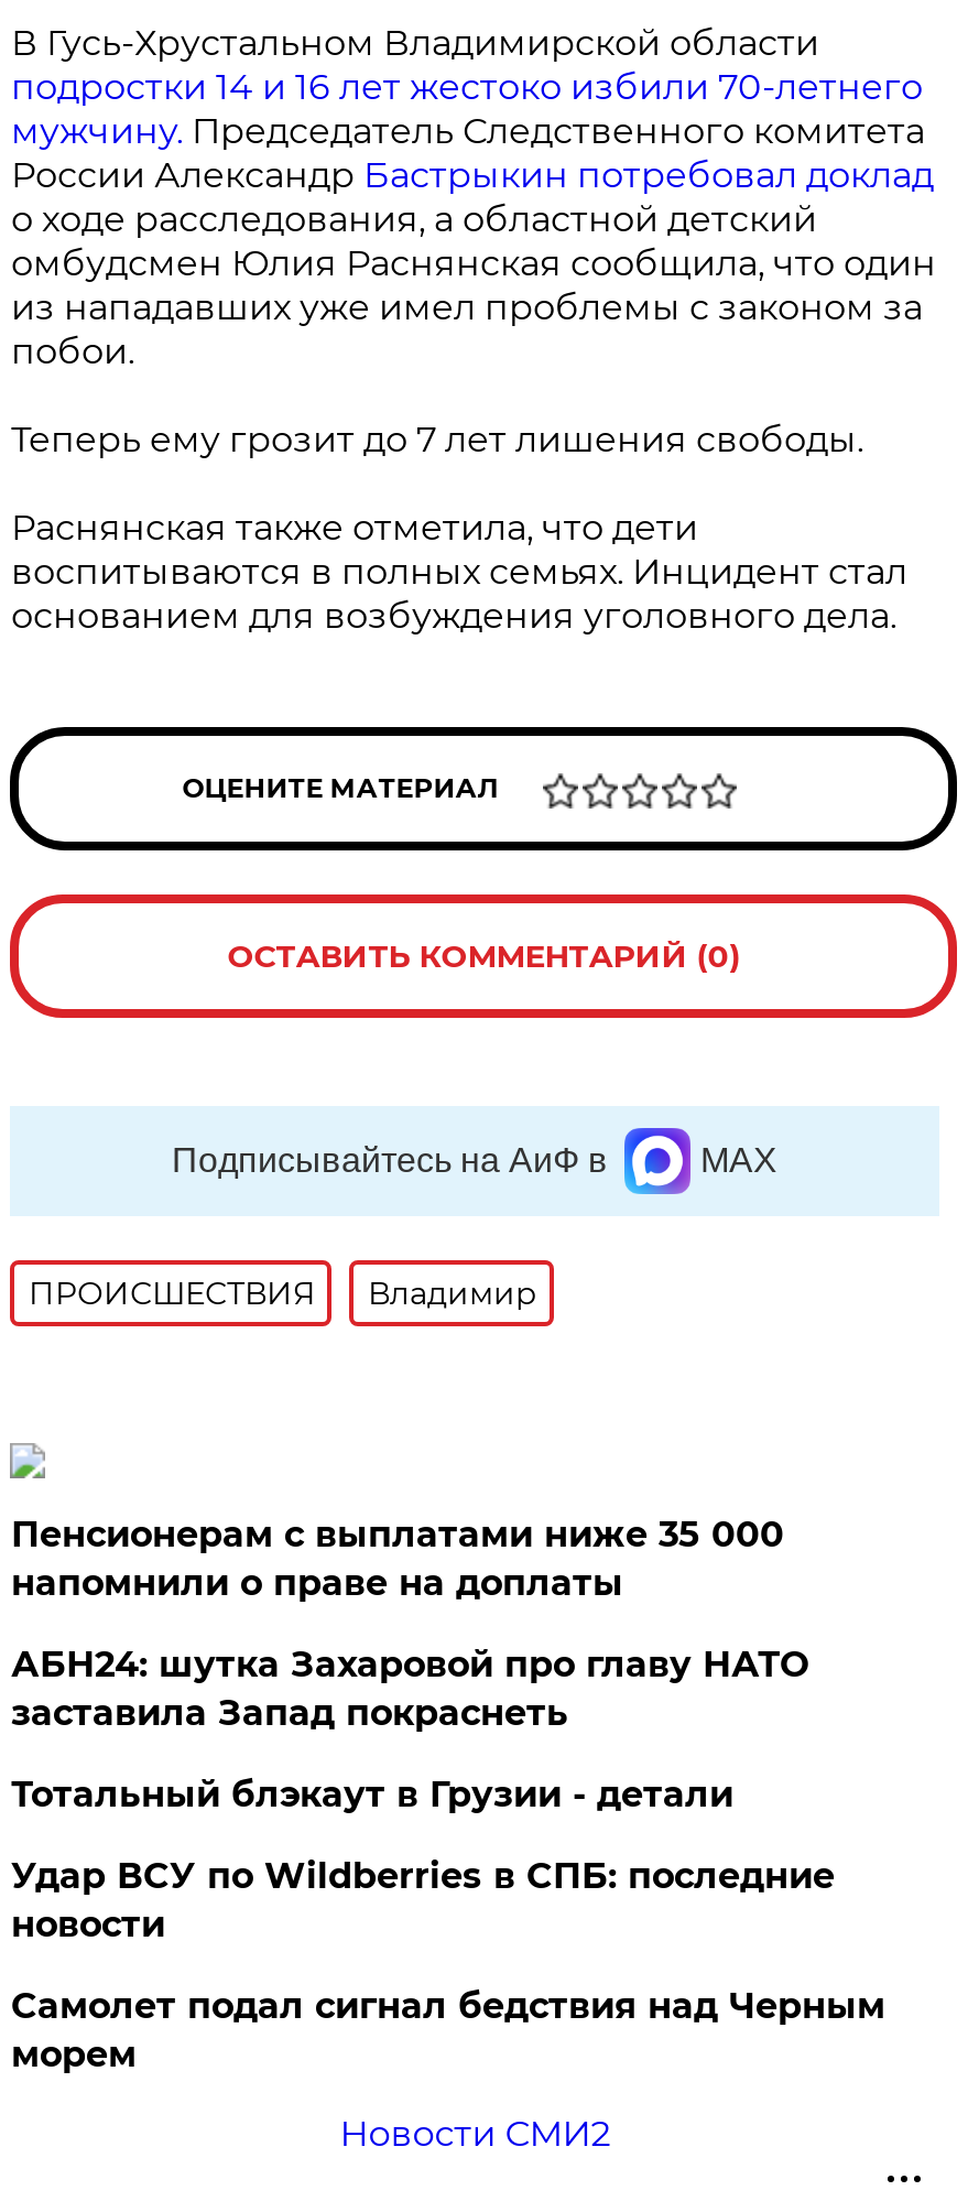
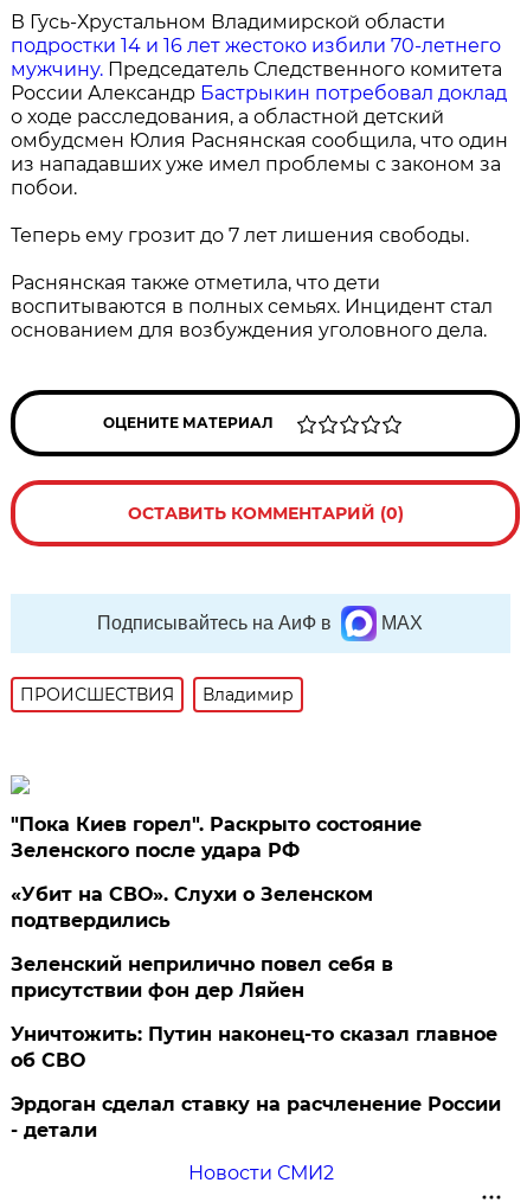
- Пенсионерам с выплатами ниже 35 000
- напомнили о праве на доплаты
+ "Пока Киев горел". Раскрыто состояние
+ Зеленского после удара РФ

- АБН24: шутка Захаровой про главу НАТО
- заставила Запад покраснеть
+ «Убит на СВО». Слухи о Зеленском
+ подтвердились

- Тотальный блэкаут в Грузии - детали
+ Зеленский неприлично повел cебя в
+ присутствии фон дер Ляйен

- Удар ВСУ по Wildberries в СПБ: последние
- новости
+ Уничтожить: Путин наконец-то сказал главное
+ об СВО

- Самолет подал сигнал бедствия над Черным
- морем
+ Эрдоган сделал ставку на расчленение России
+ - детали
